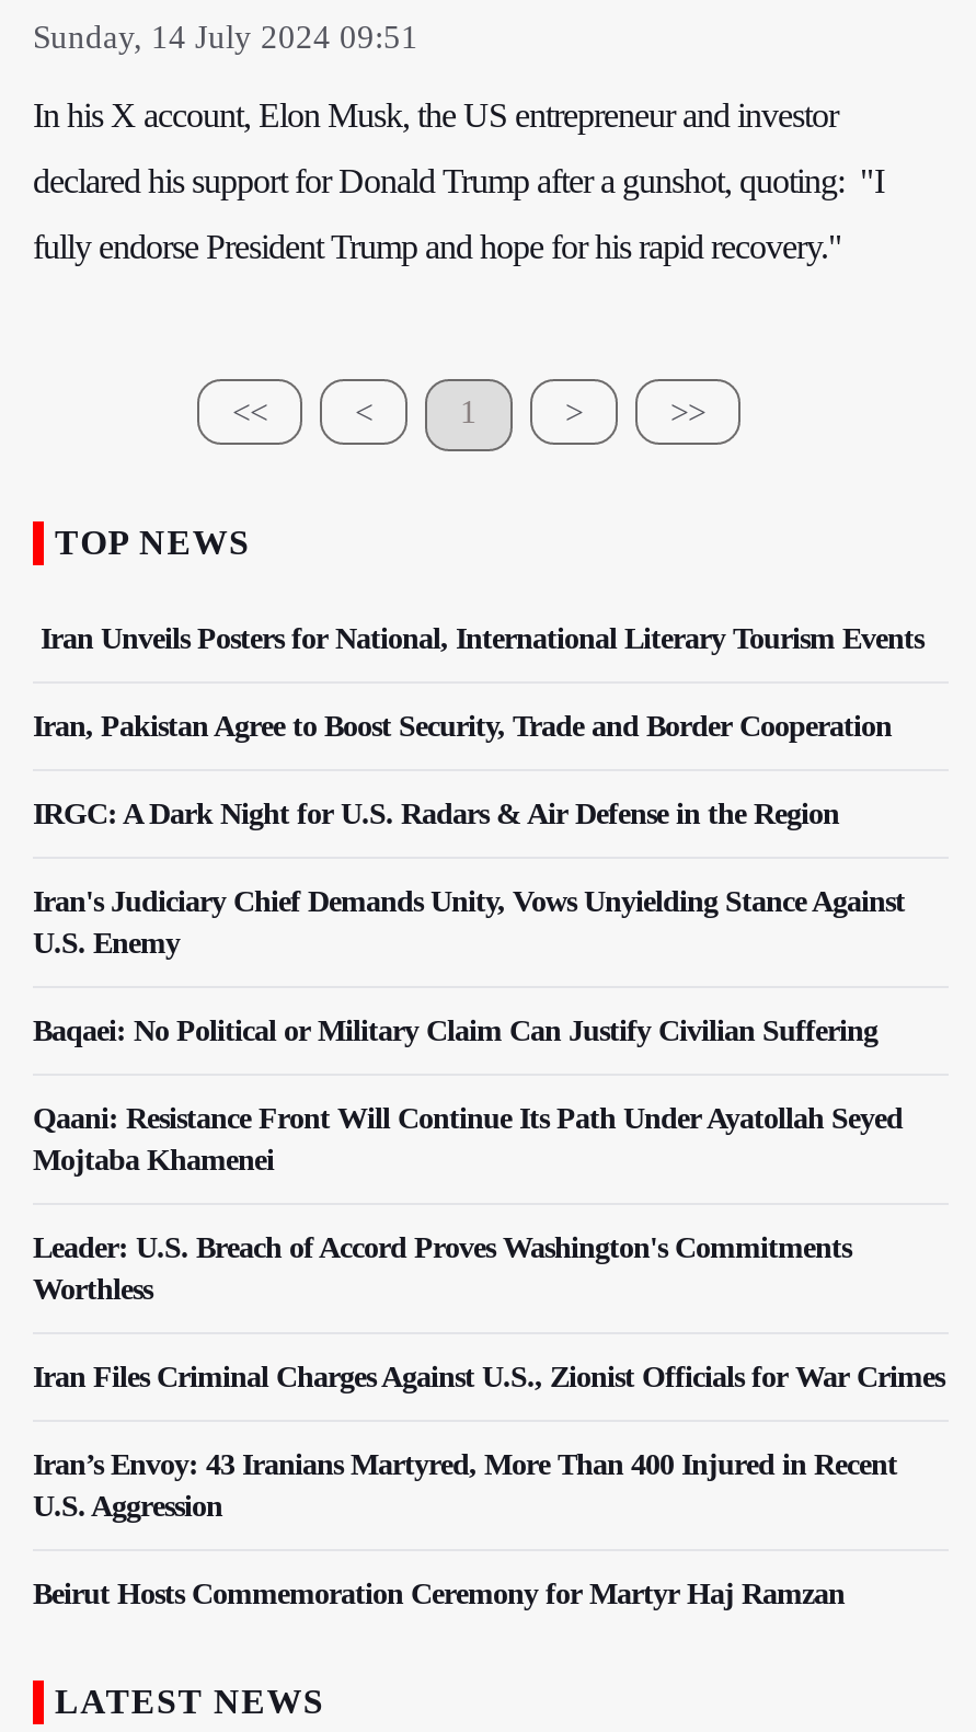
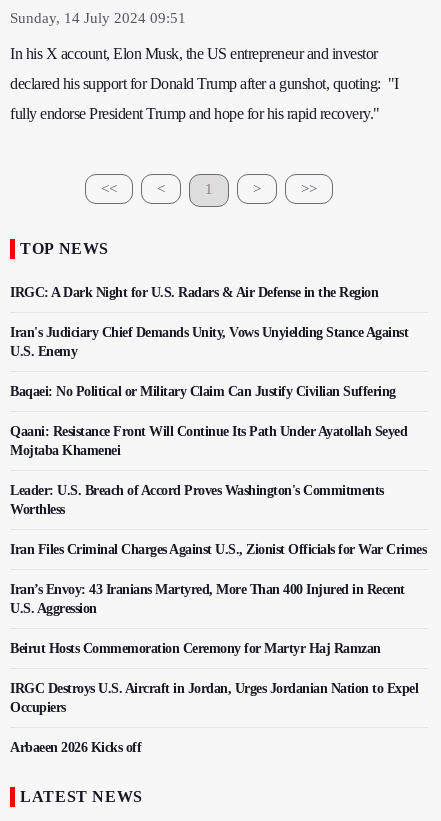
- Iran Unveils Posters for National, International Literary Tourism Events
- Iran, Pakistan Agree to Boost Security, Trade and Border Cooperation

moved up: IRGC: A Dark Night for U.S. Radars & Air Defense in the Region | Iran's Judiciary Chief Demands Unity, Vows Unyielding Stance Against | U.S. Enemy | ... | U.S. Aggression | Beirut Hosts Commemoration Ceremony for Martyr Haj Ramzan

+ IRGC Destroys U.S. Aircraft in Jordan, Urges Jordanian Nation to Expel
+ Occupiers
+ Arbaeen 2026 Kicks off
